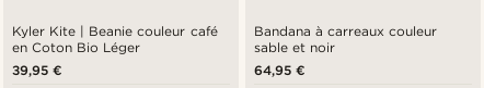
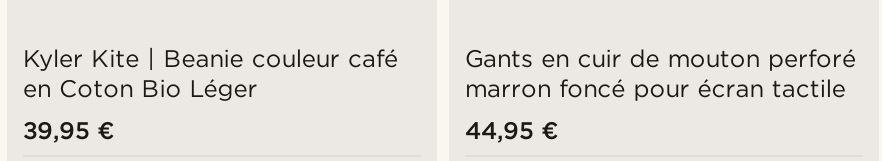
- Bandana à carreaux couleur
- sable et noir
- 64,95 €
+ Gants en cuir de mouton perforé
+ marron foncé pour écran tactile
+ 44,95 €
